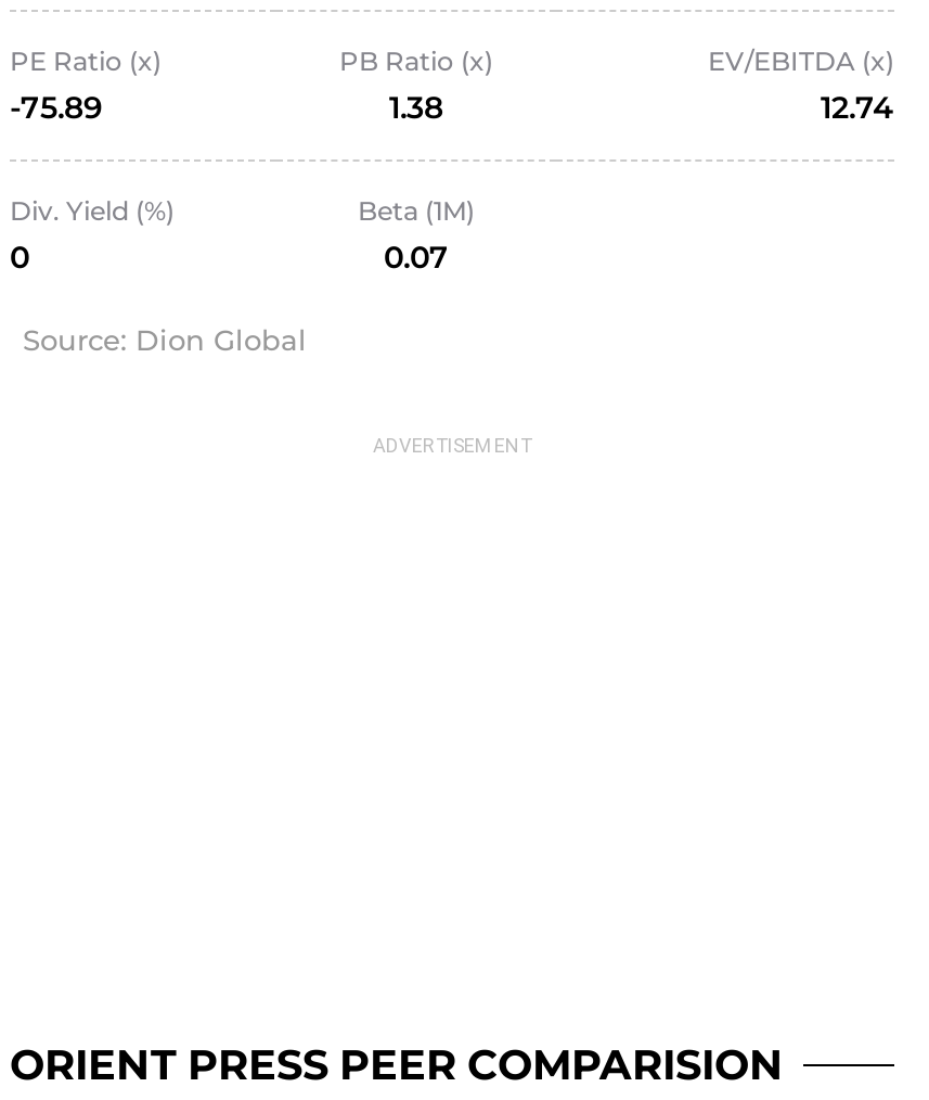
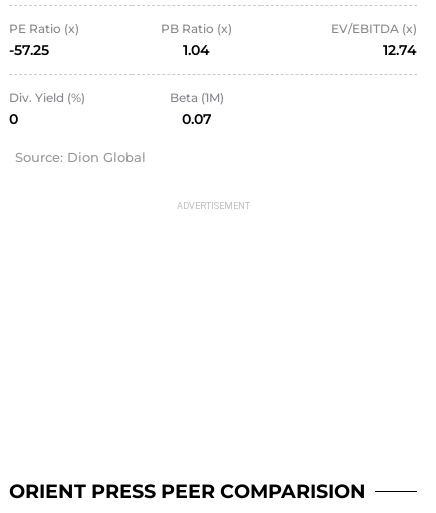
- -75.89
+ -57.25

- 1.38
+ 1.04
